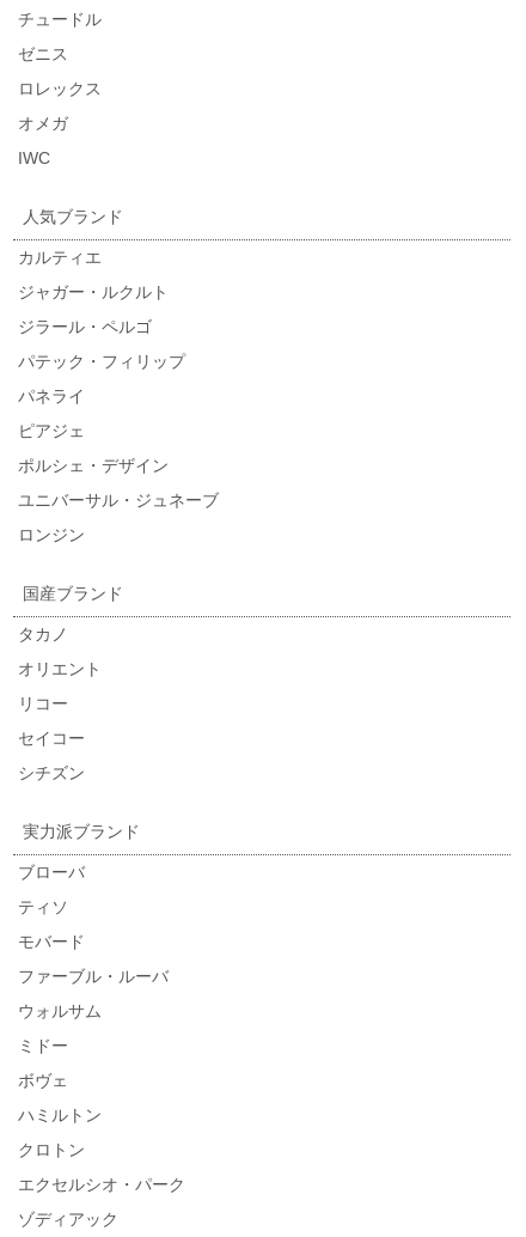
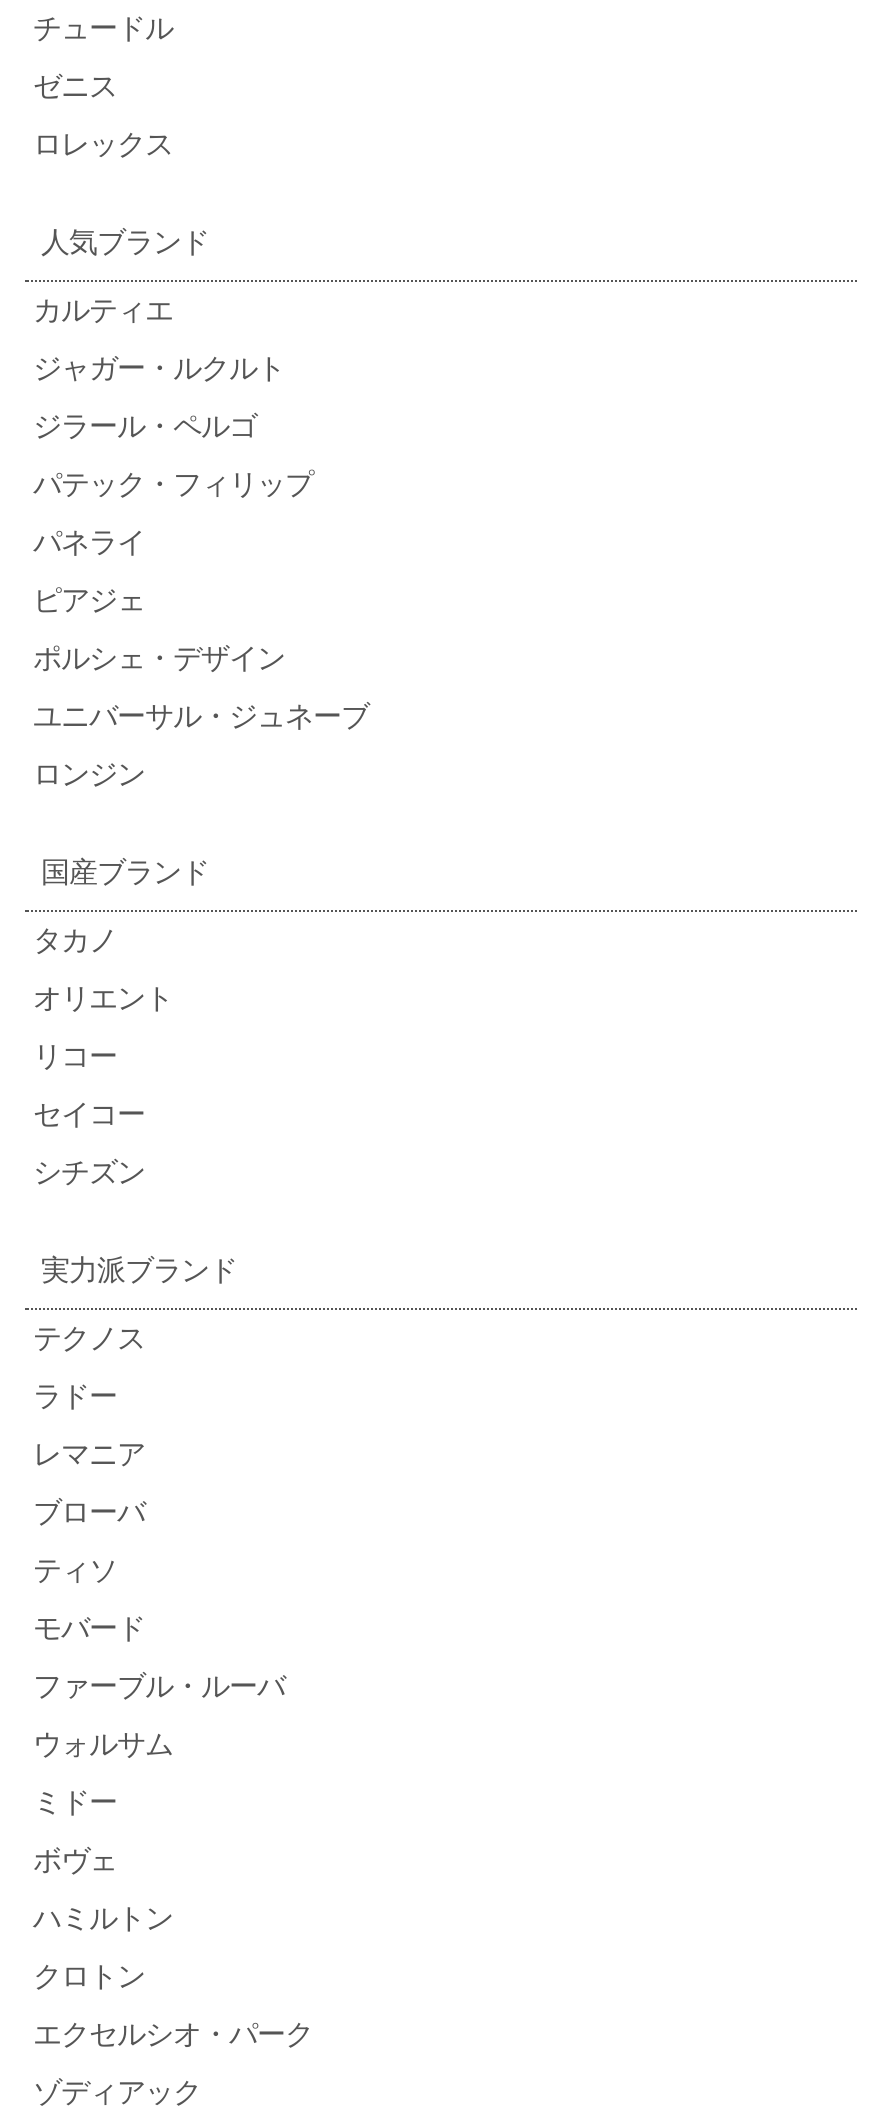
- オメガ
- IWC

moved up: 人気ブランド | カルティエ | ジャガー・ルクルト | ... | シチズン | 実力派ブランド

+ テクノス
+ ラドー
+ レマニア
